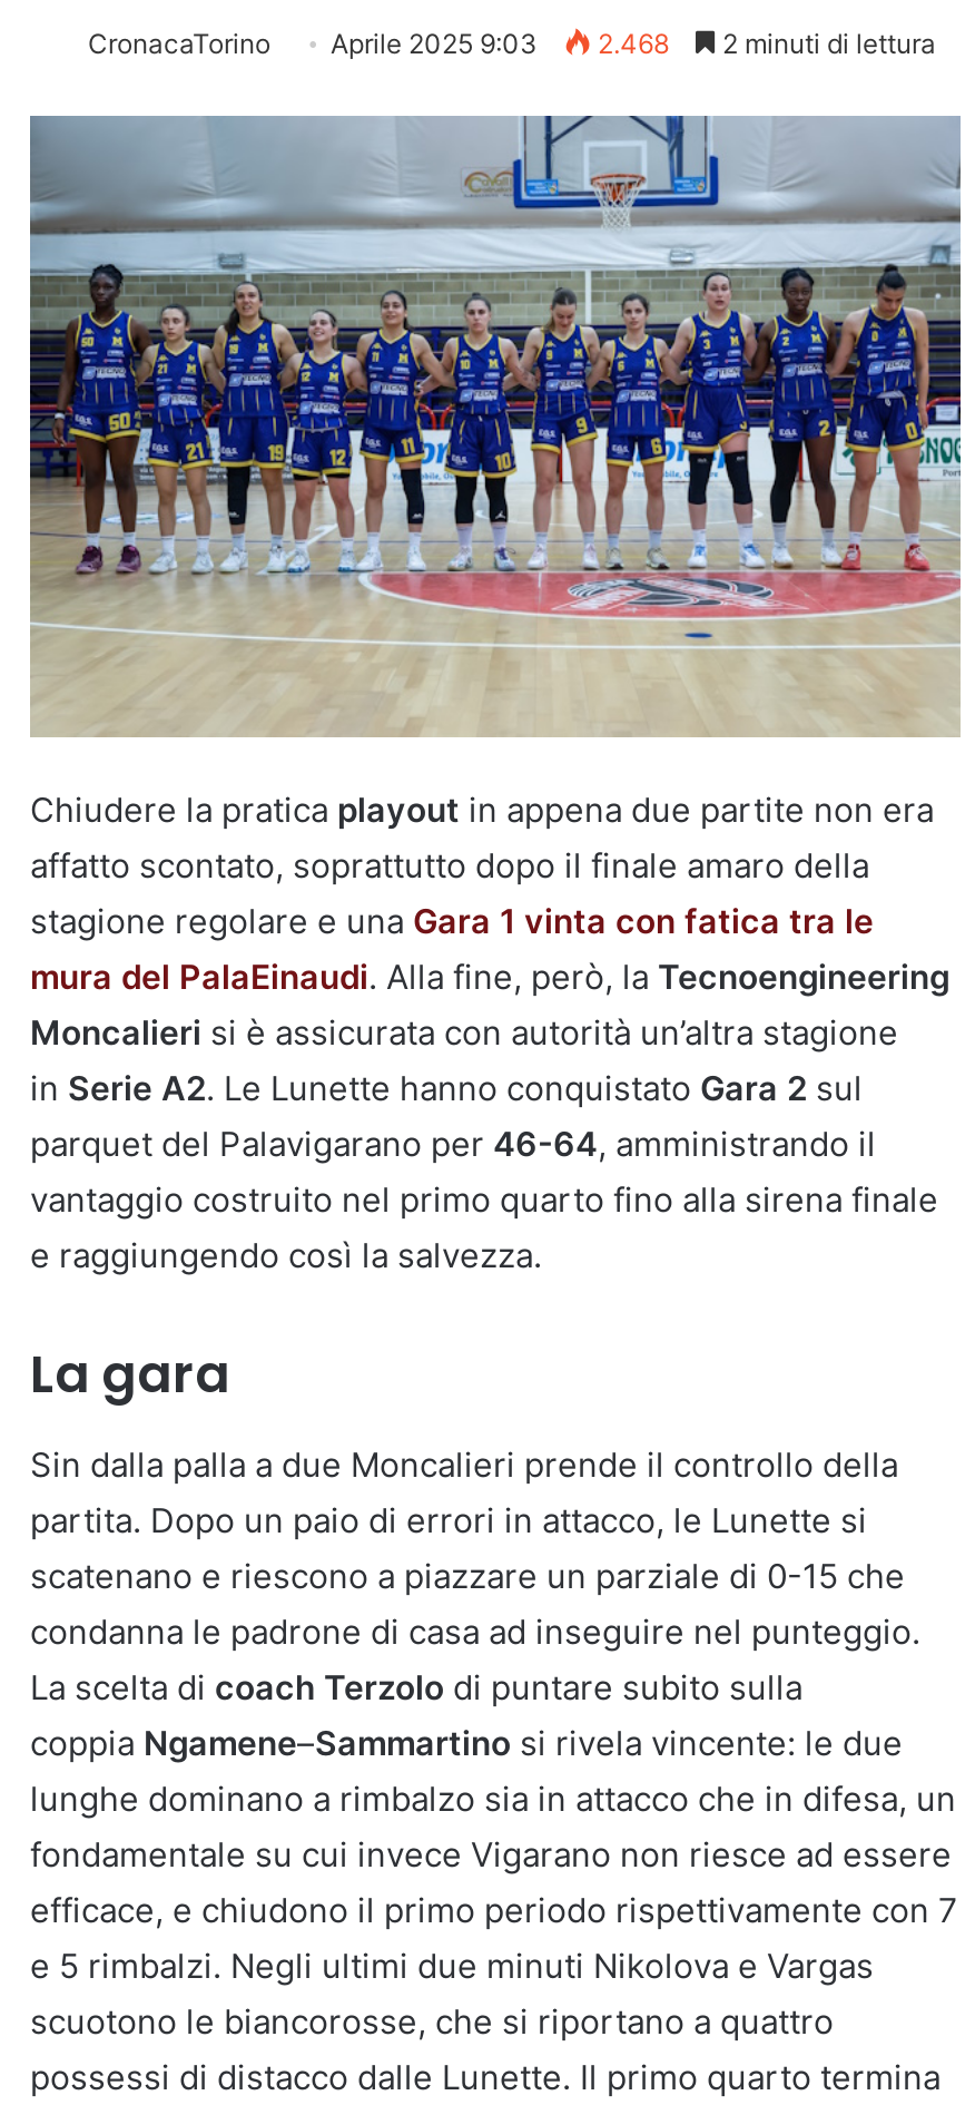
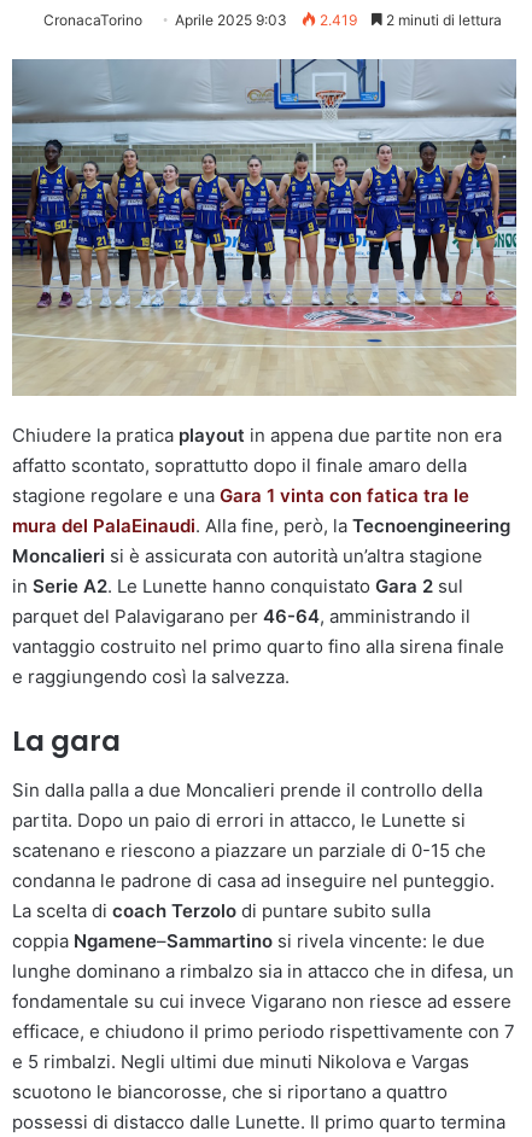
- CronacaTorino Aprile 2025 9:03 2.468 2 minuti di lettura
+ CronacaTorino Aprile 2025 9:03 2.419 2 minuti di lettura
